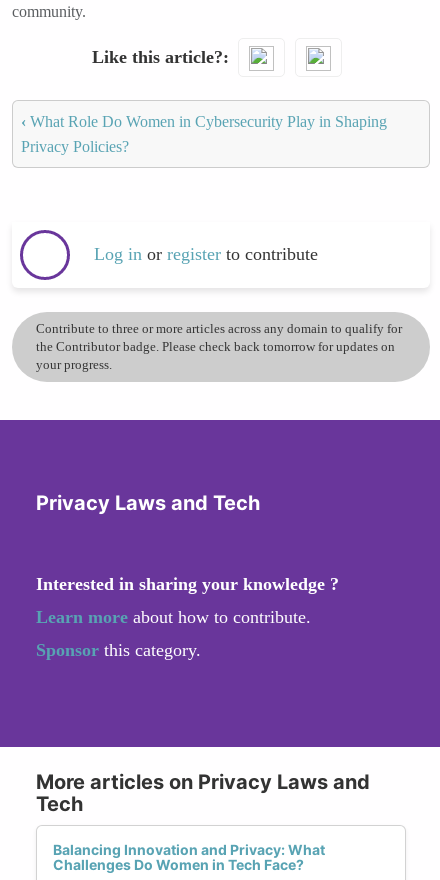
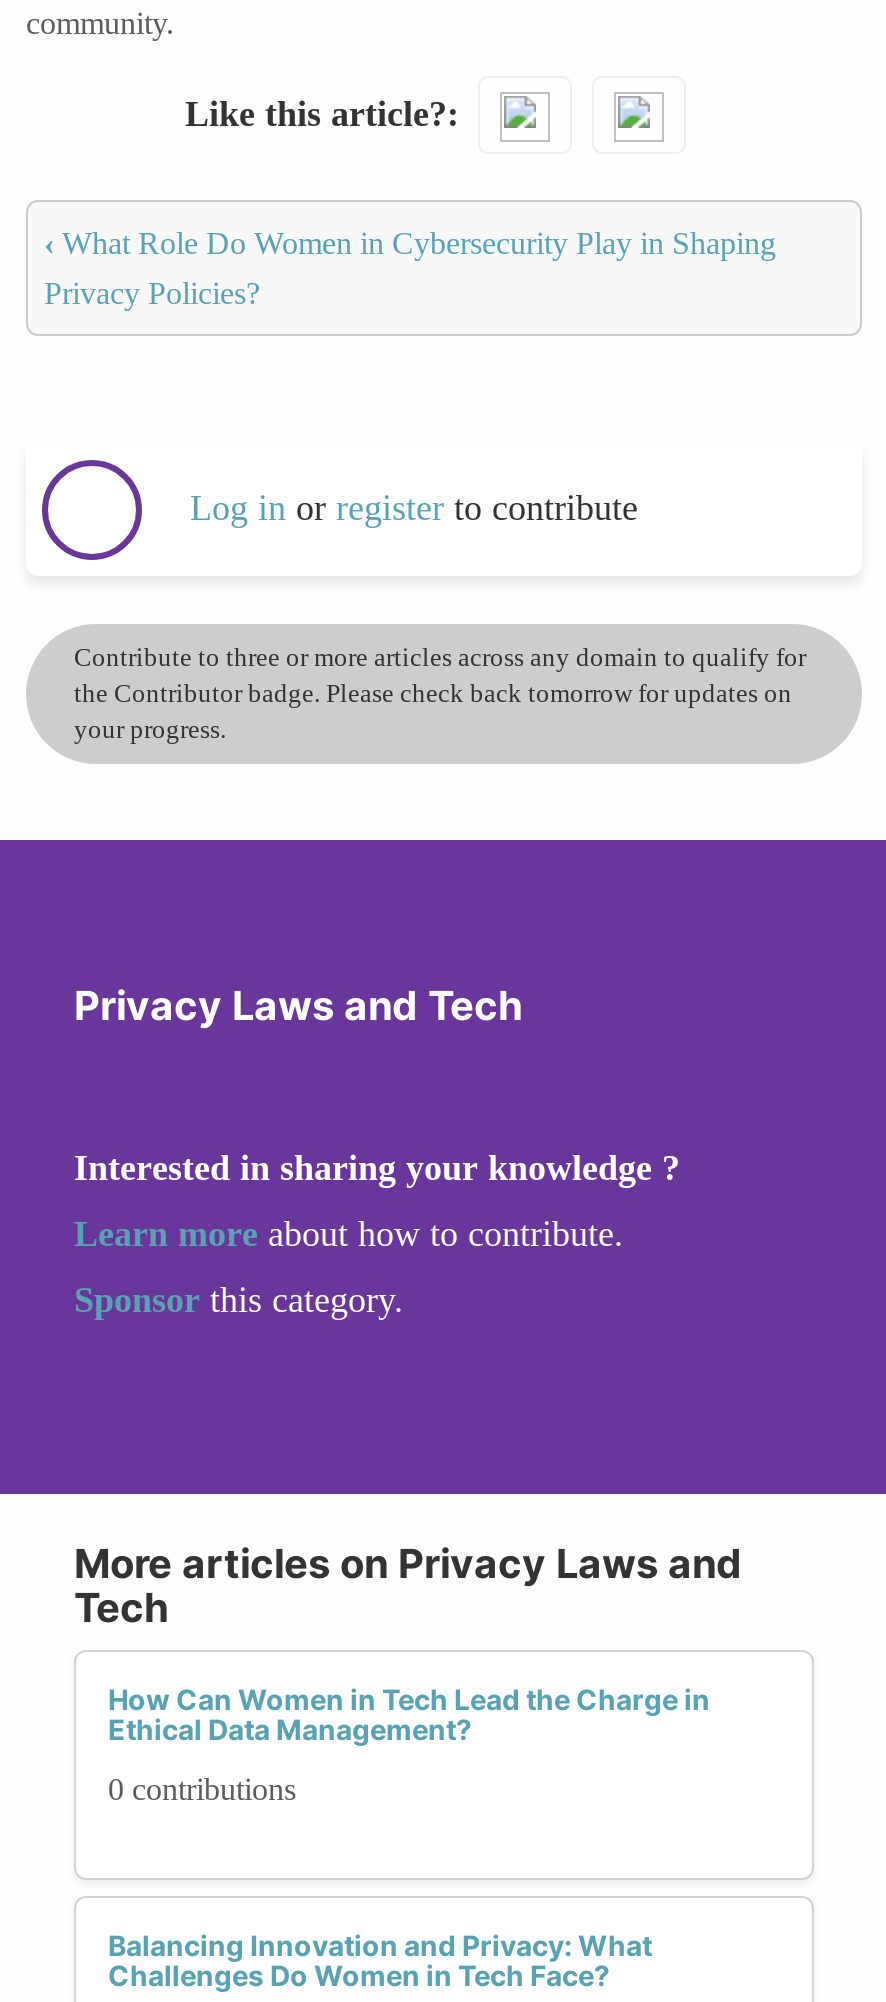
+ How Can Women in Tech Lead the Charge in
+ Ethical Data Management?
+ 0 contributions
